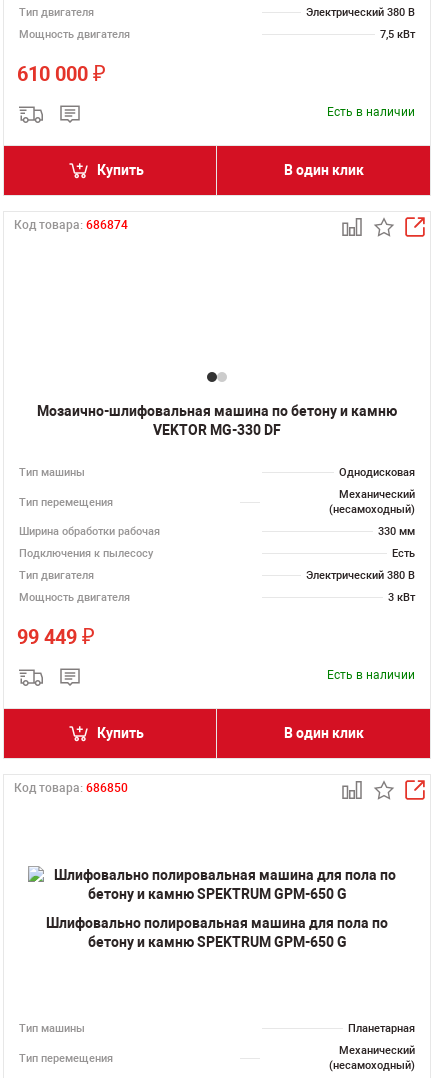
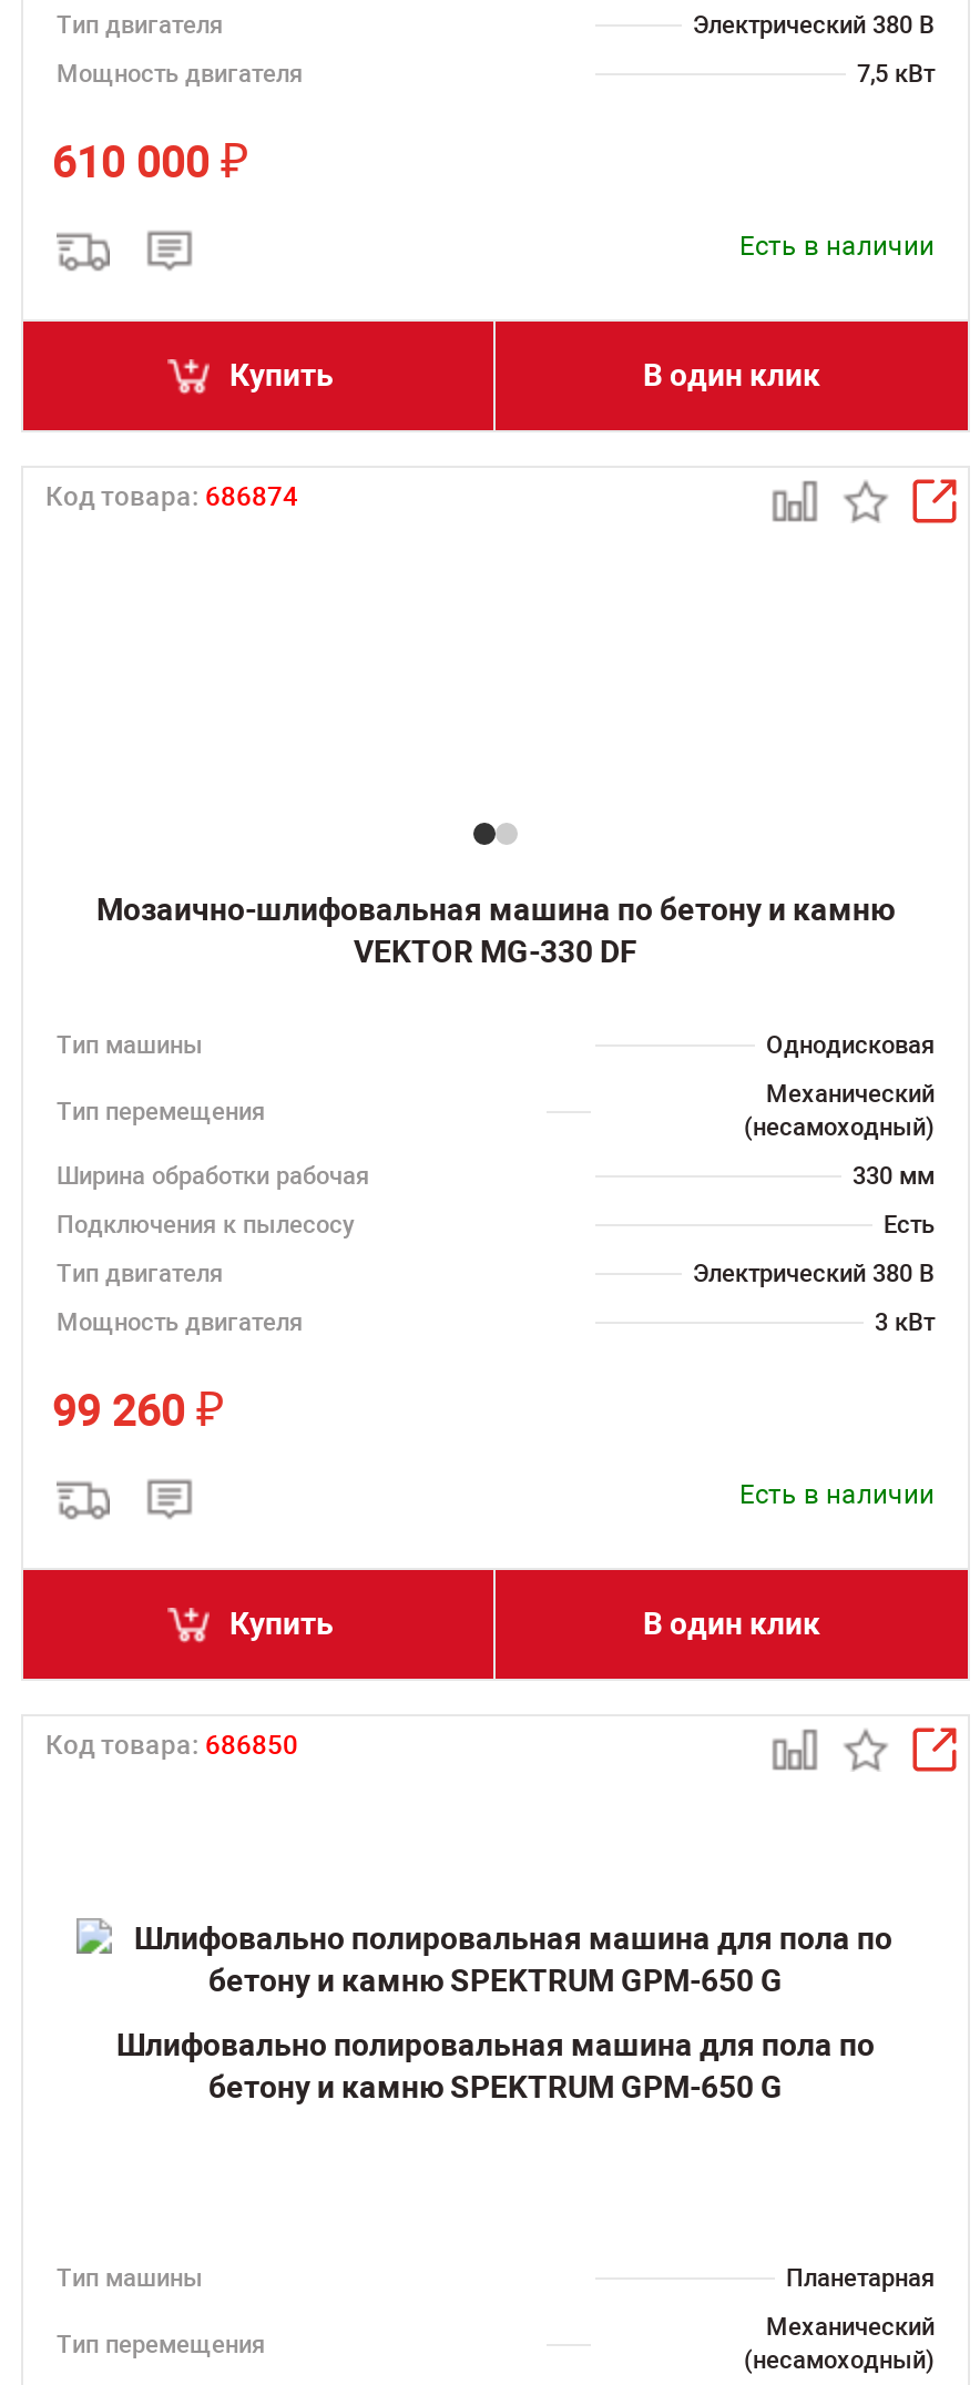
- 99 449 ₽
+ 99 260 ₽
